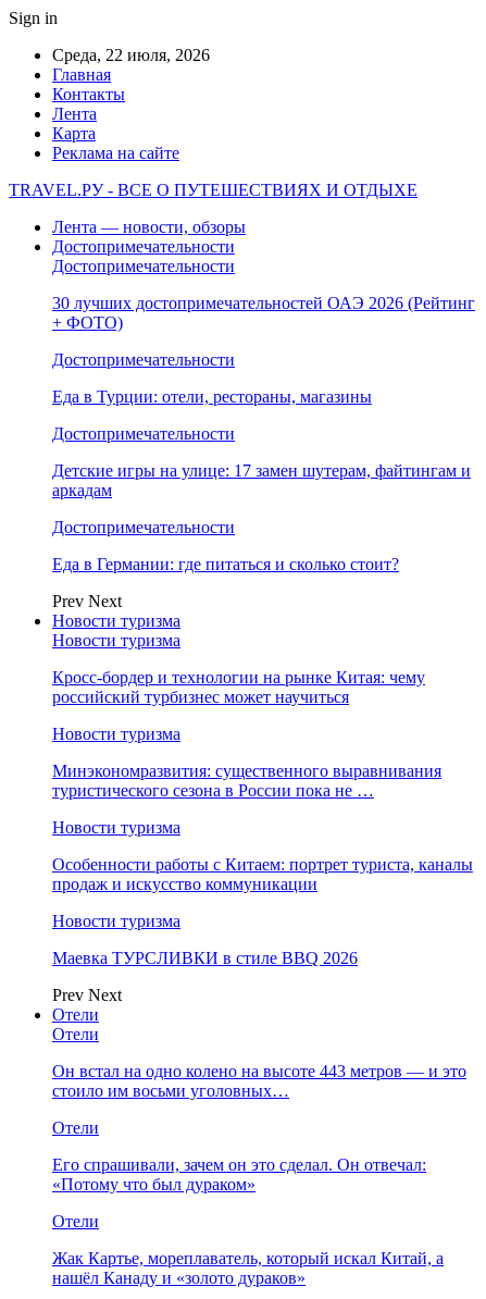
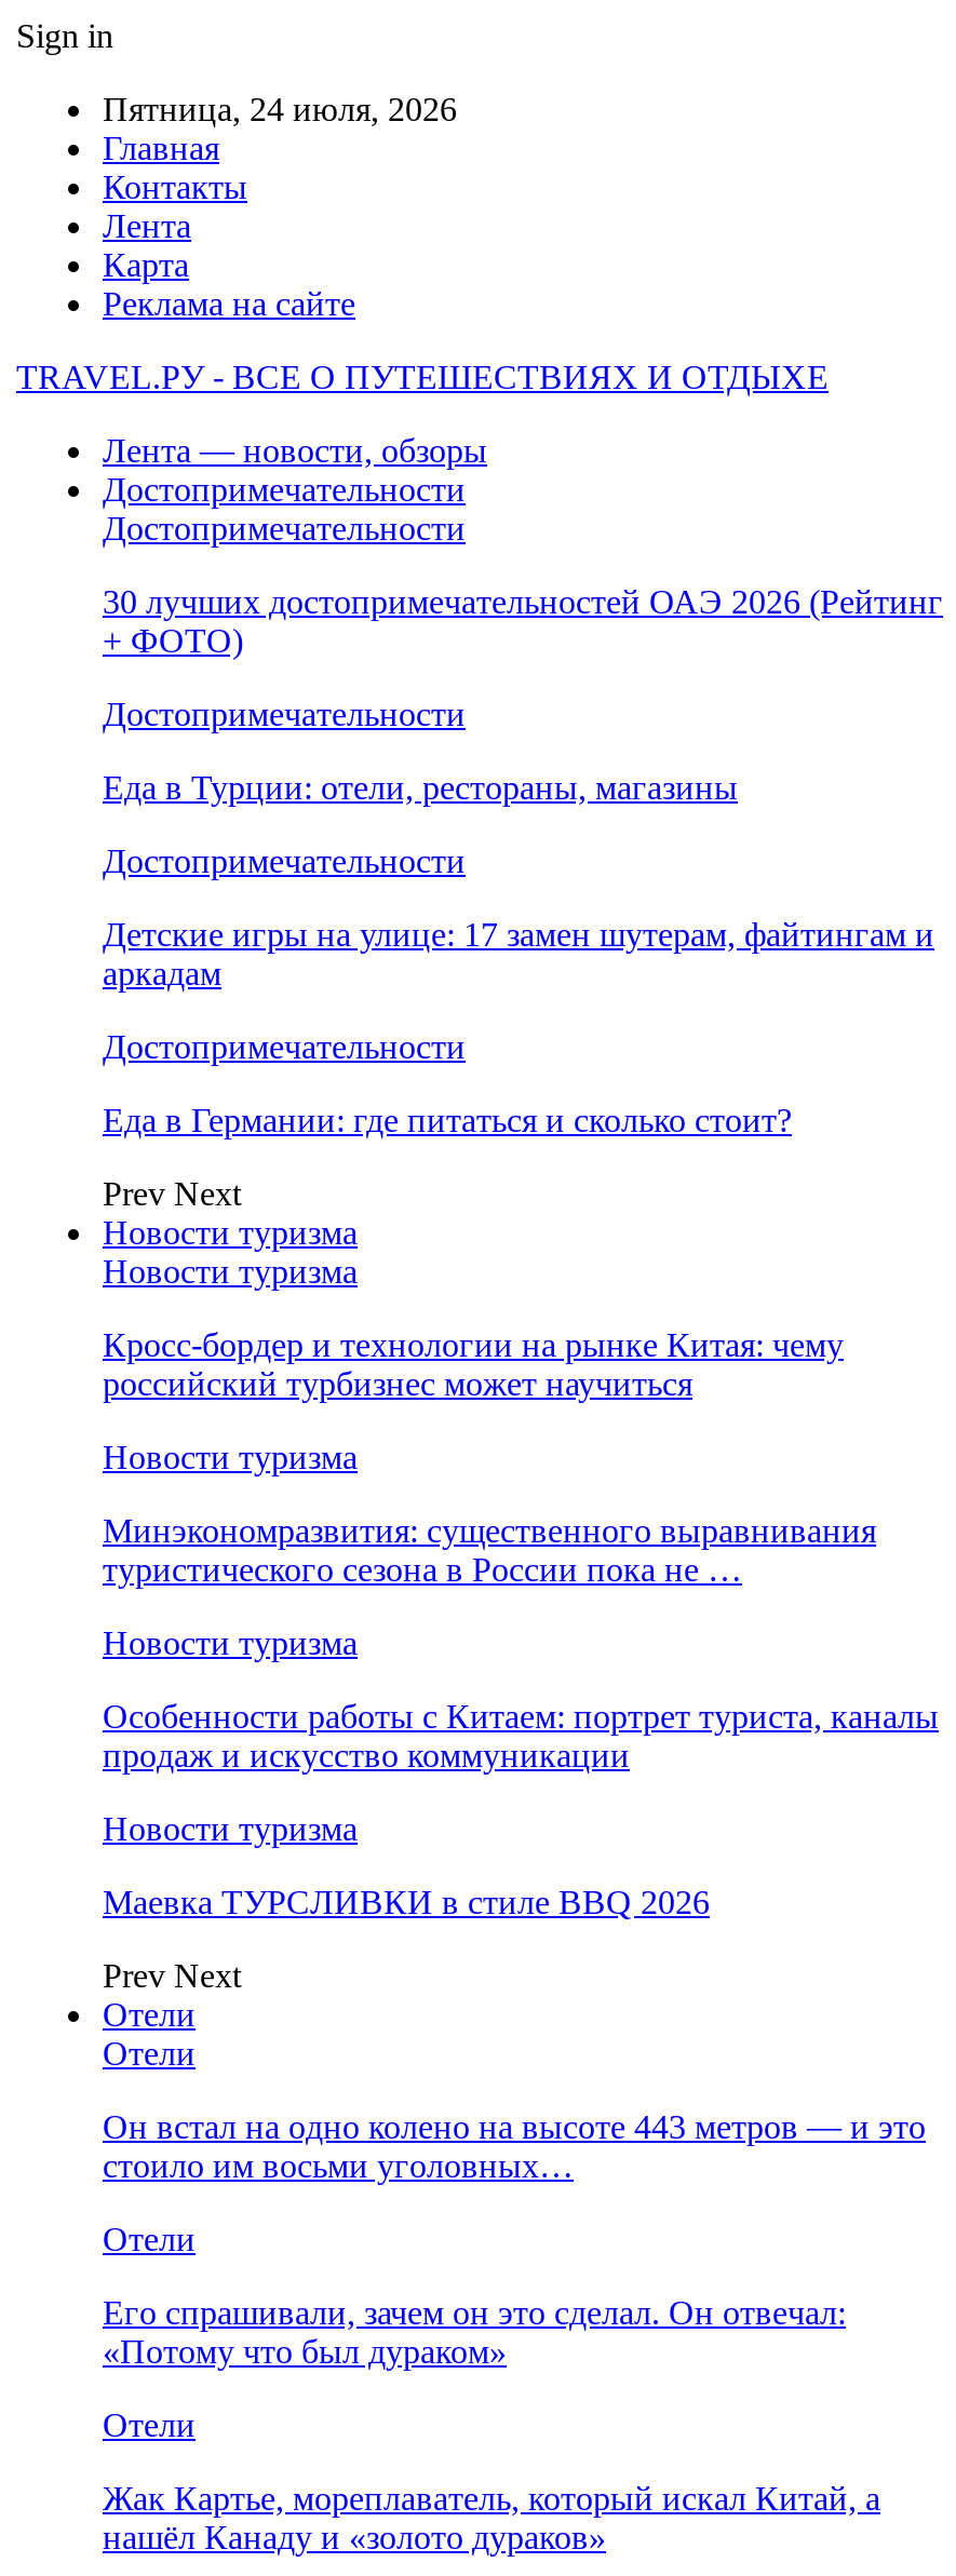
- Среда, 22 июля, 2026
+ Пятница, 24 июля, 2026
